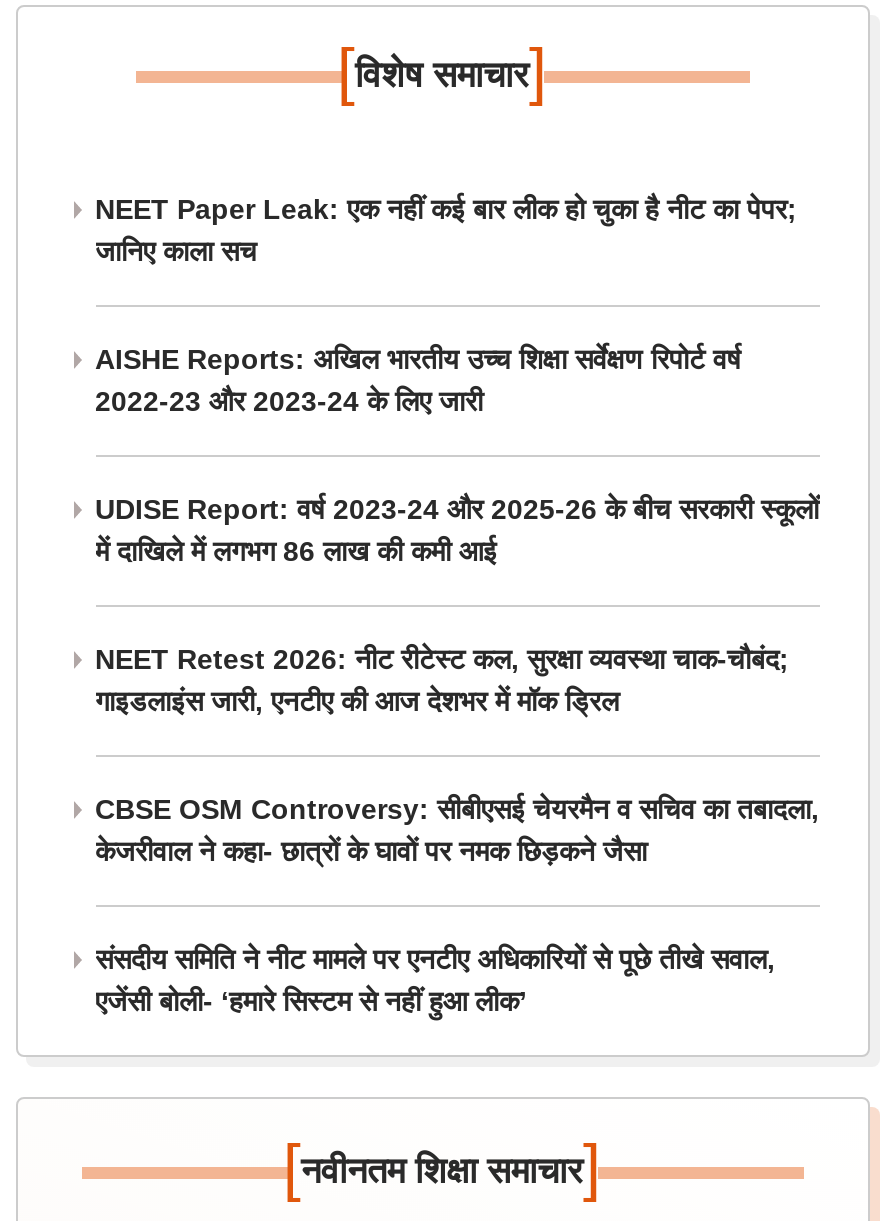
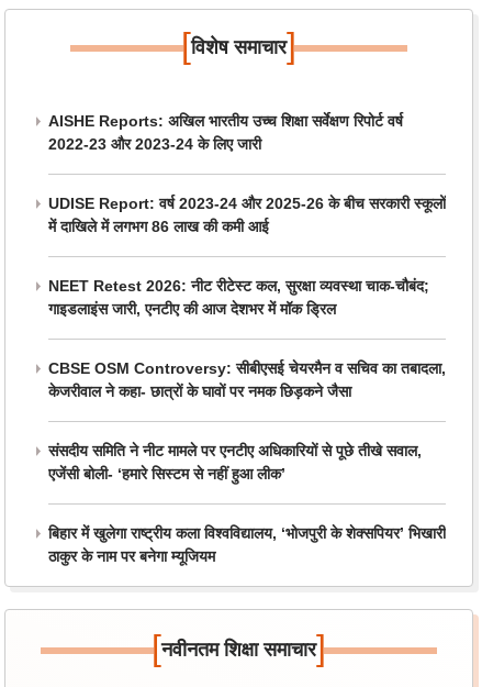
- NEET Paper Leak: एक नहीं कई बार लीक हो चुका है नीट का पेपर;
- जानिए काला सच

moved up: AISHE Reports: अखिल भारतीय उच्च शिक्षा सर्वेक्षण रिपोर्ट वर्ष | 2022-23 और 2023-24 के लिए जारी | UDISE Report: वर्ष 2023-24 और 2025-26 के बीच सरकारी स्कूलों | ... | संसदीय समिति ने नीट मामले पर एनटीए अधिकारियों से पूछे तीखे सवाल, | एजेंसी बोली- ‘हमारे सिस्टम से नहीं हुआ लीक’

+ बिहार में खुलेगा राष्ट्रीय कला विश्वविद्यालय, ‘भोजपुरी के शेक्सपियर’ भिखारी
+ ठाकुर के नाम पर बनेगा म्यूजियम
